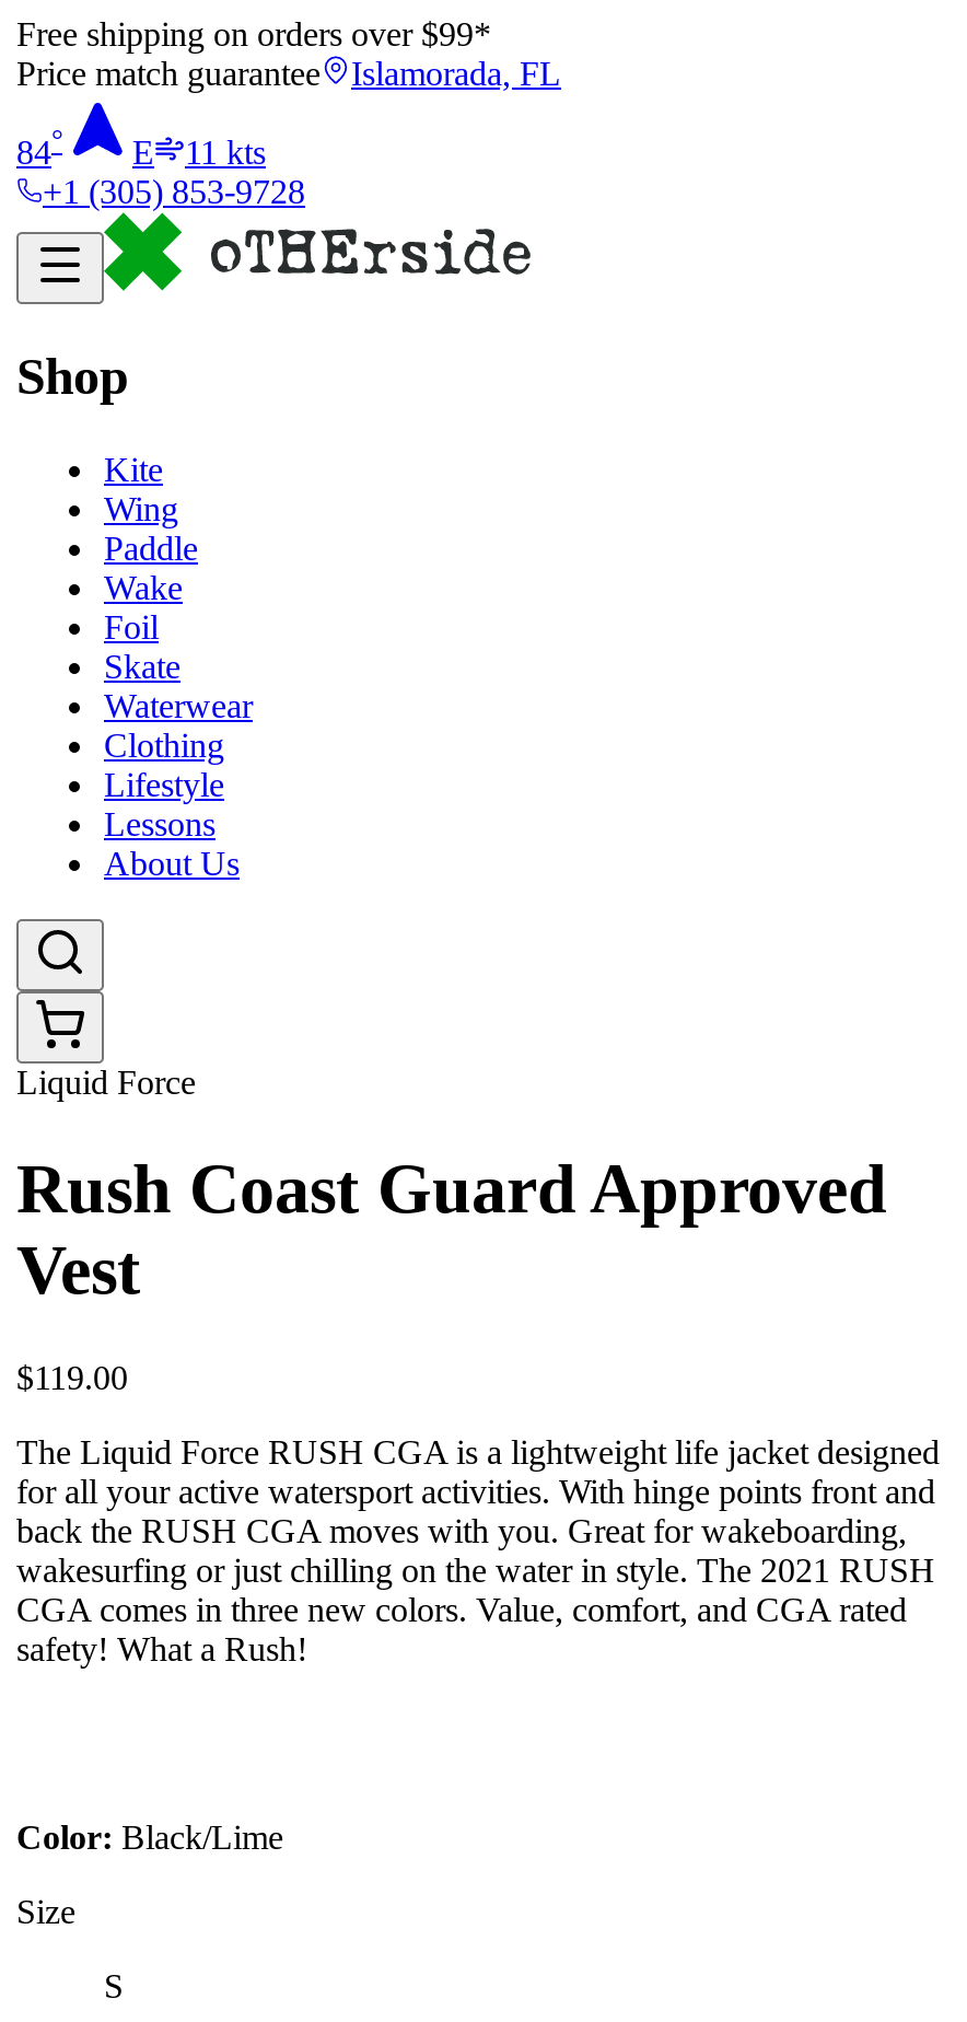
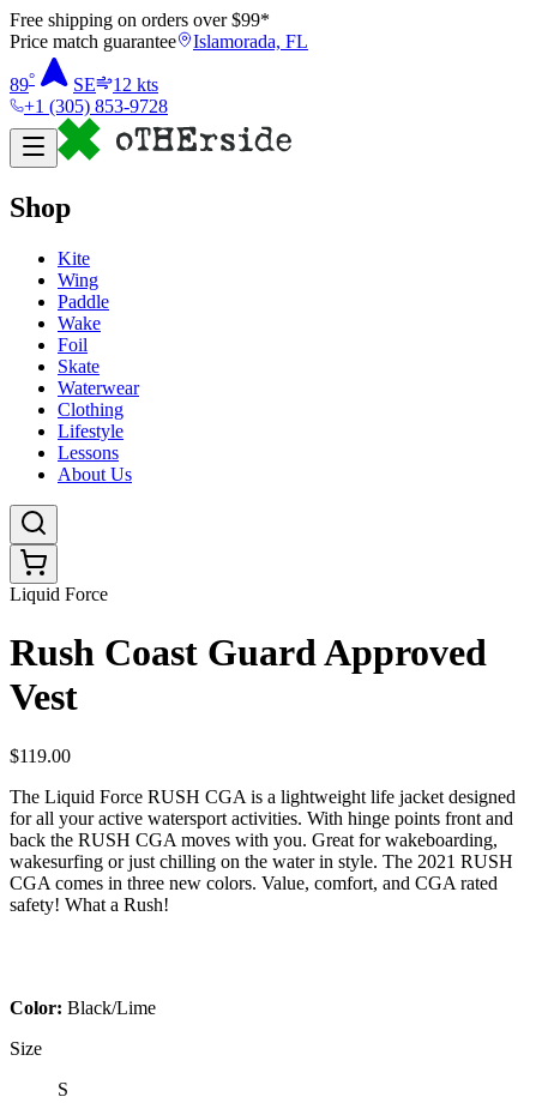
- 84°
- E
- 11 kts
+ 89°
+ SE
+ 12 kts
